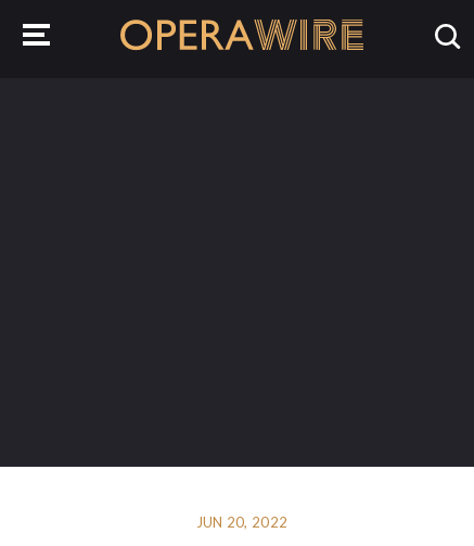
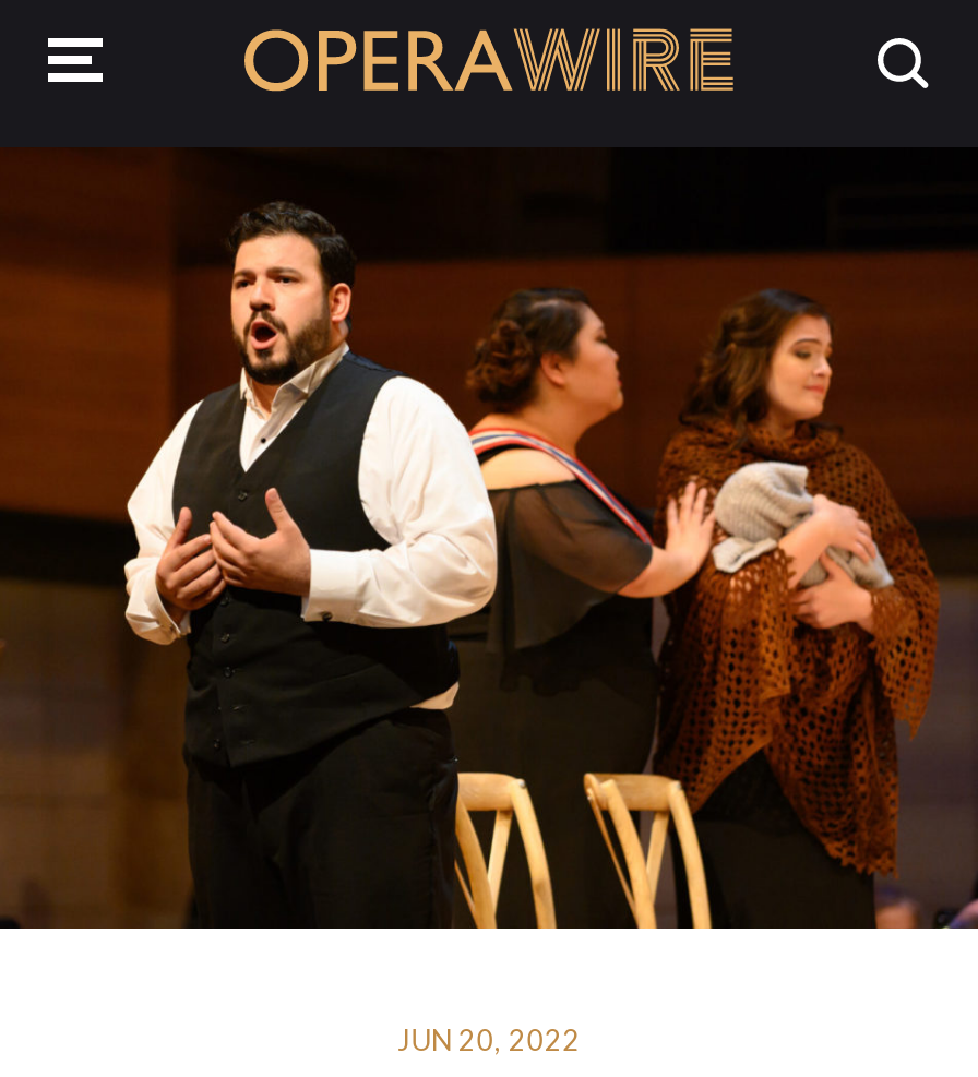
+ [image]
